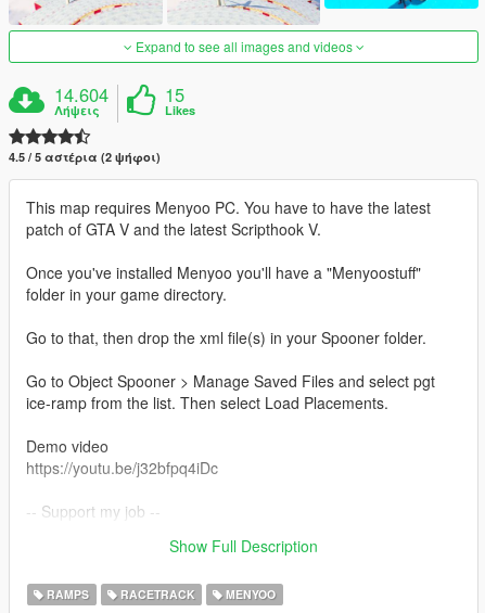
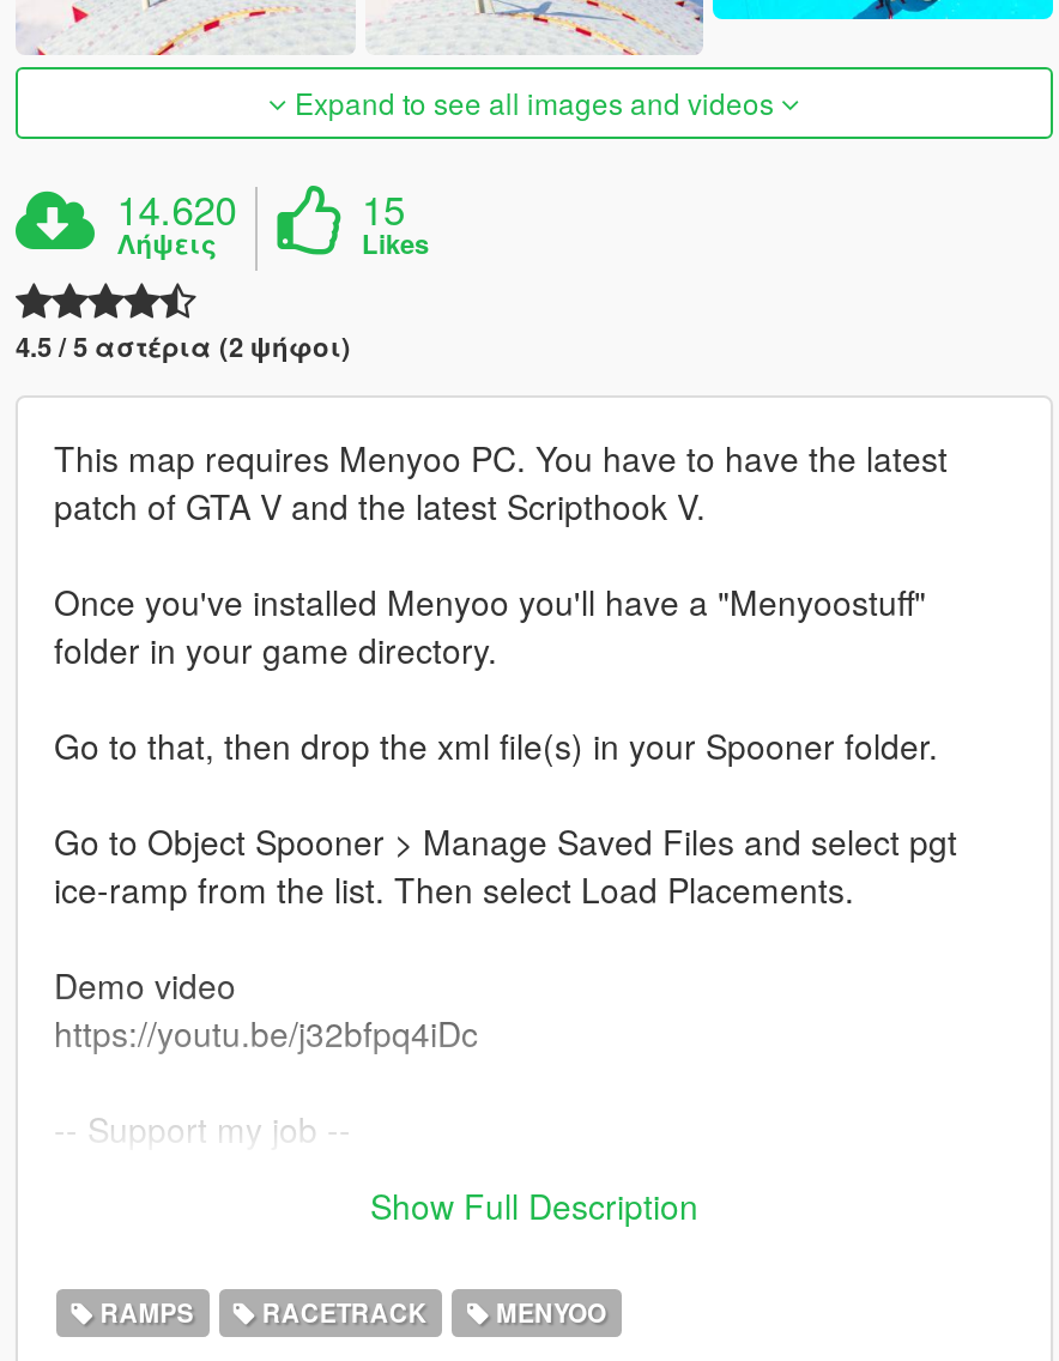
- 14.604
+ 14.620
